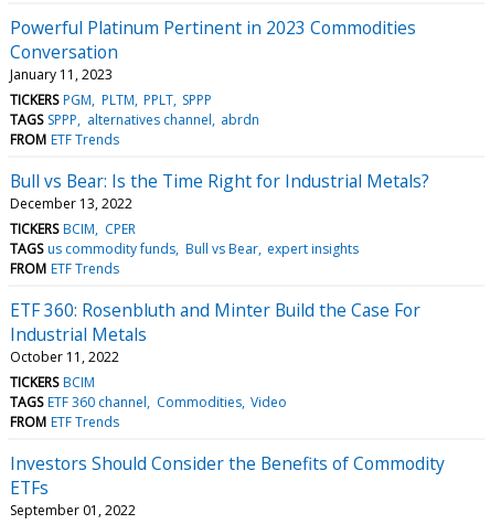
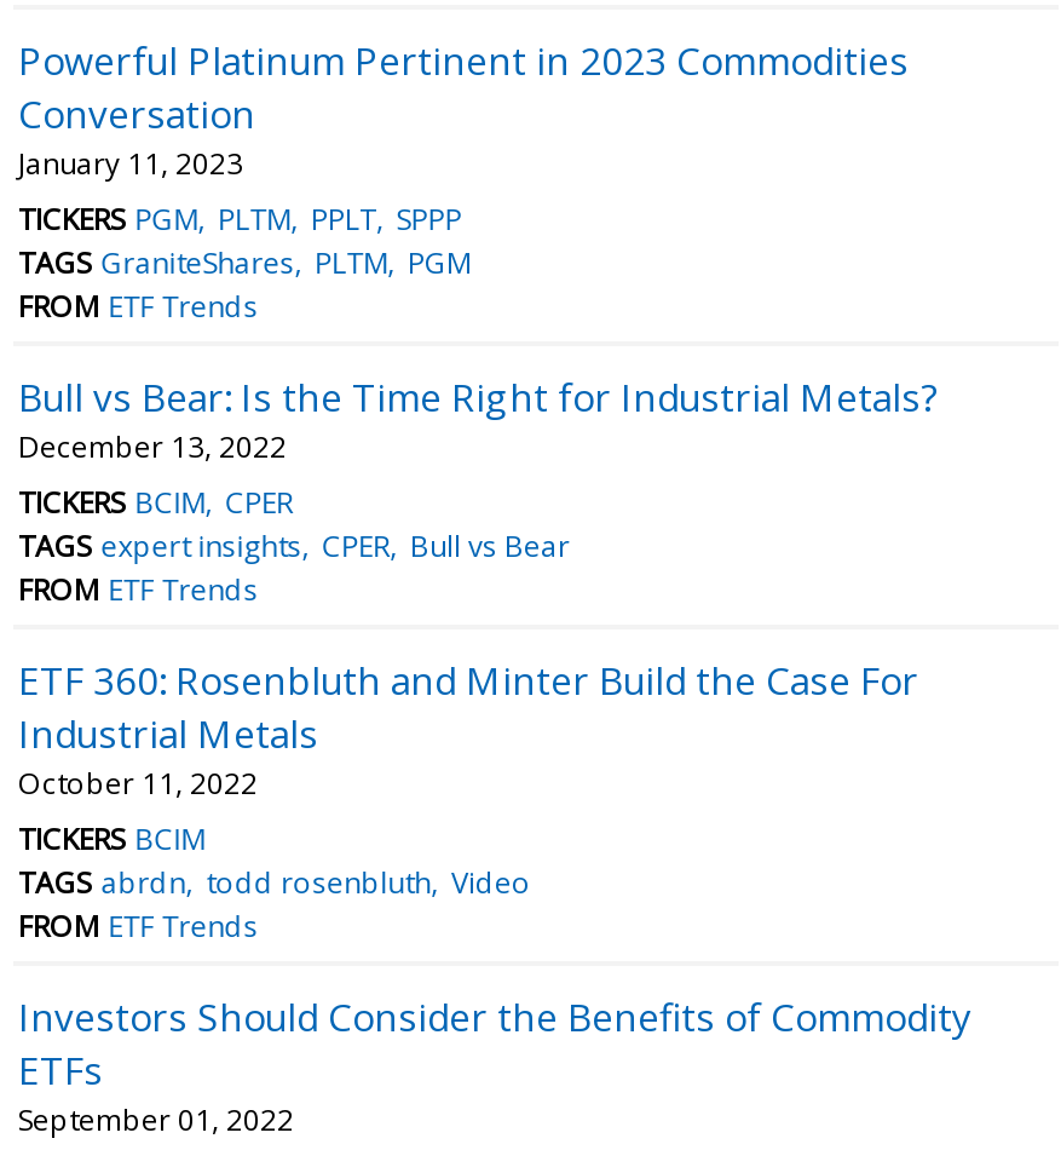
- TAGS SPPP alternatives channel abrdn
+ TAGS GraniteShares PLTM PGM

- TAGS us commodity funds Bull vs Bear expert insights
+ TAGS expert insights CPER Bull vs Bear

- TAGS ETF 360 channel Commodities Video
+ TAGS abrdn todd rosenbluth Video
